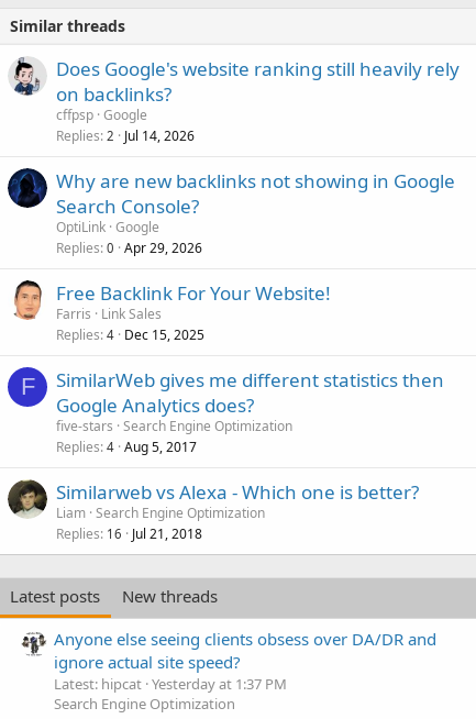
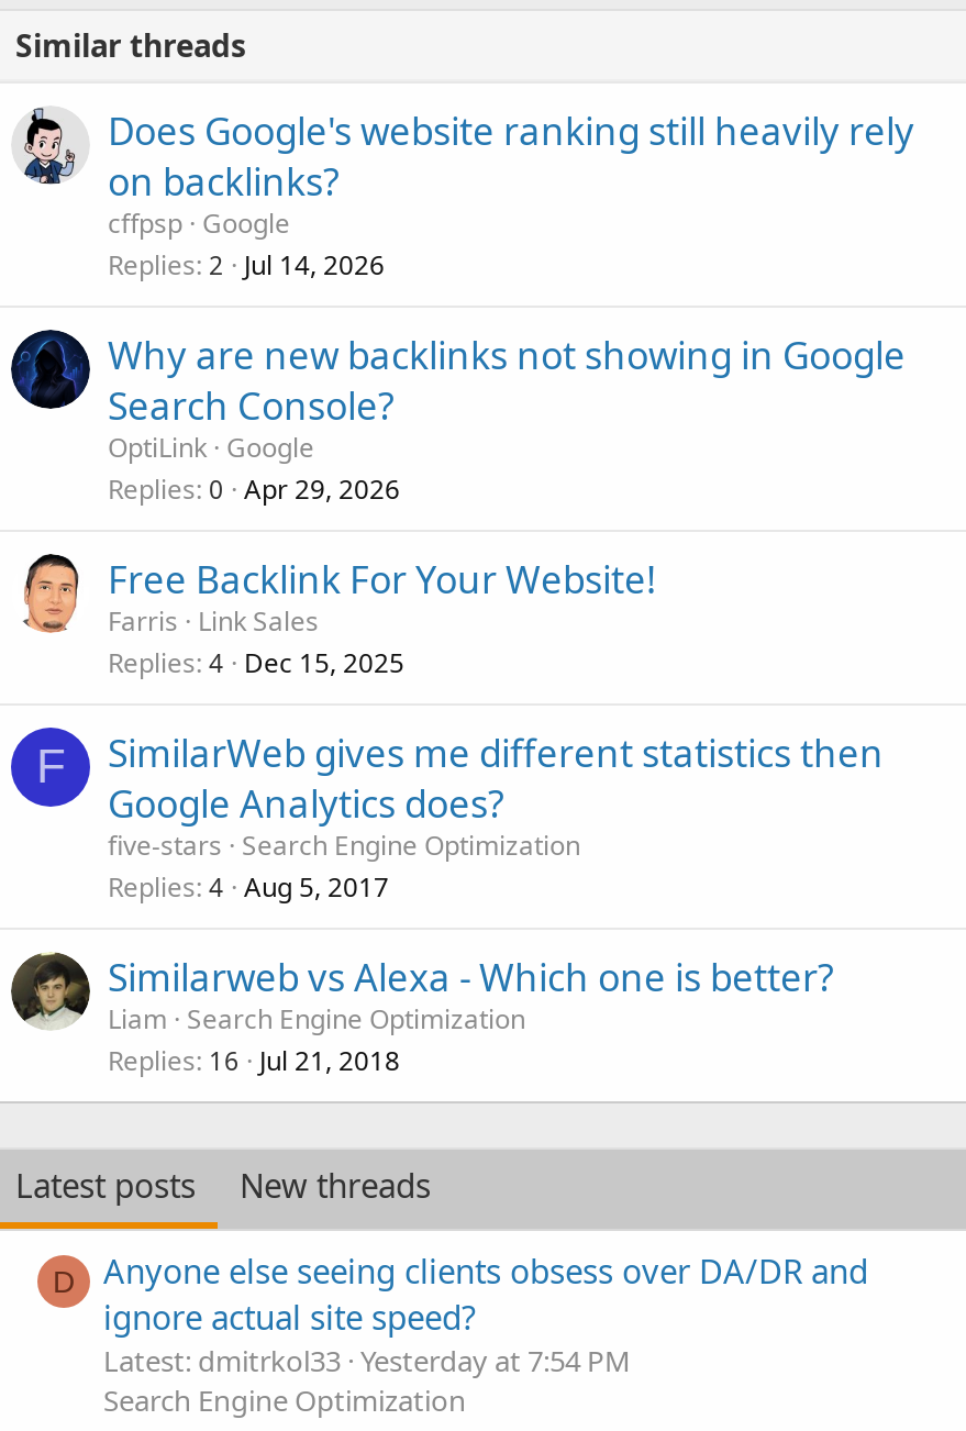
+ D

- Latest: hipcat Yesterday at 1:37 PM
+ Latest: dmitrkol33 Yesterday at 7:54 PM
